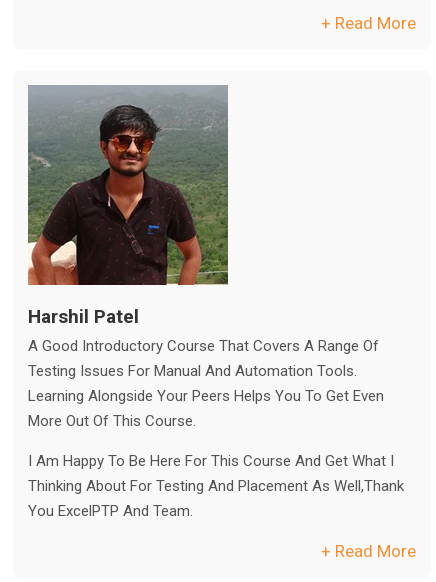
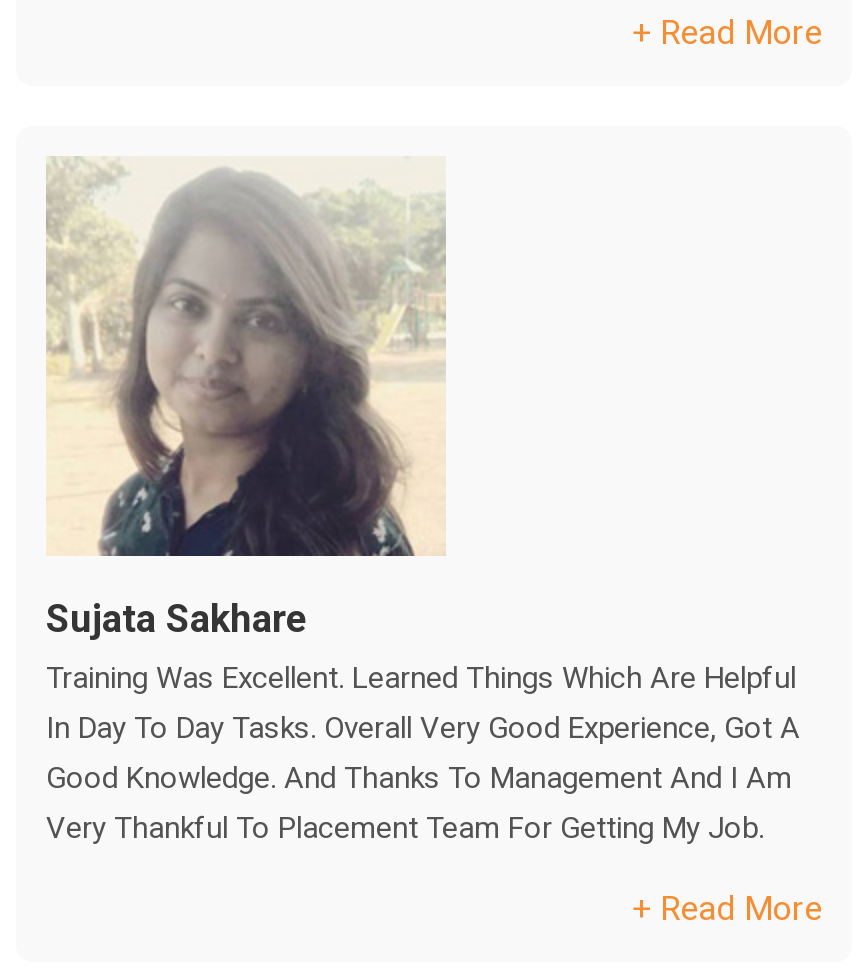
- [image]
+ [image]

- Harshil Patel
- A Good Introductory Course That Covers A Range Of
- Testing Issues For Manual And Automation Tools.
- Learning Alongside Your Peers Helps You To Get Even
- More Out Of This Course.
- I Am Happy To Be Here For This Course And Get What I
- Thinking About For Testing And Placement As Well,thank
- You ExcelPTP And Team.
+ Sujata Sakhare
+ Training Was Excellent. Learned Things Which Are Helpful
+ In Day To Day Tasks. Overall Very Good Experience, Got A
+ Good Knowledge. And Thanks To Management And I Am
+ Very Thankful To Placement Team For Getting My Job.
